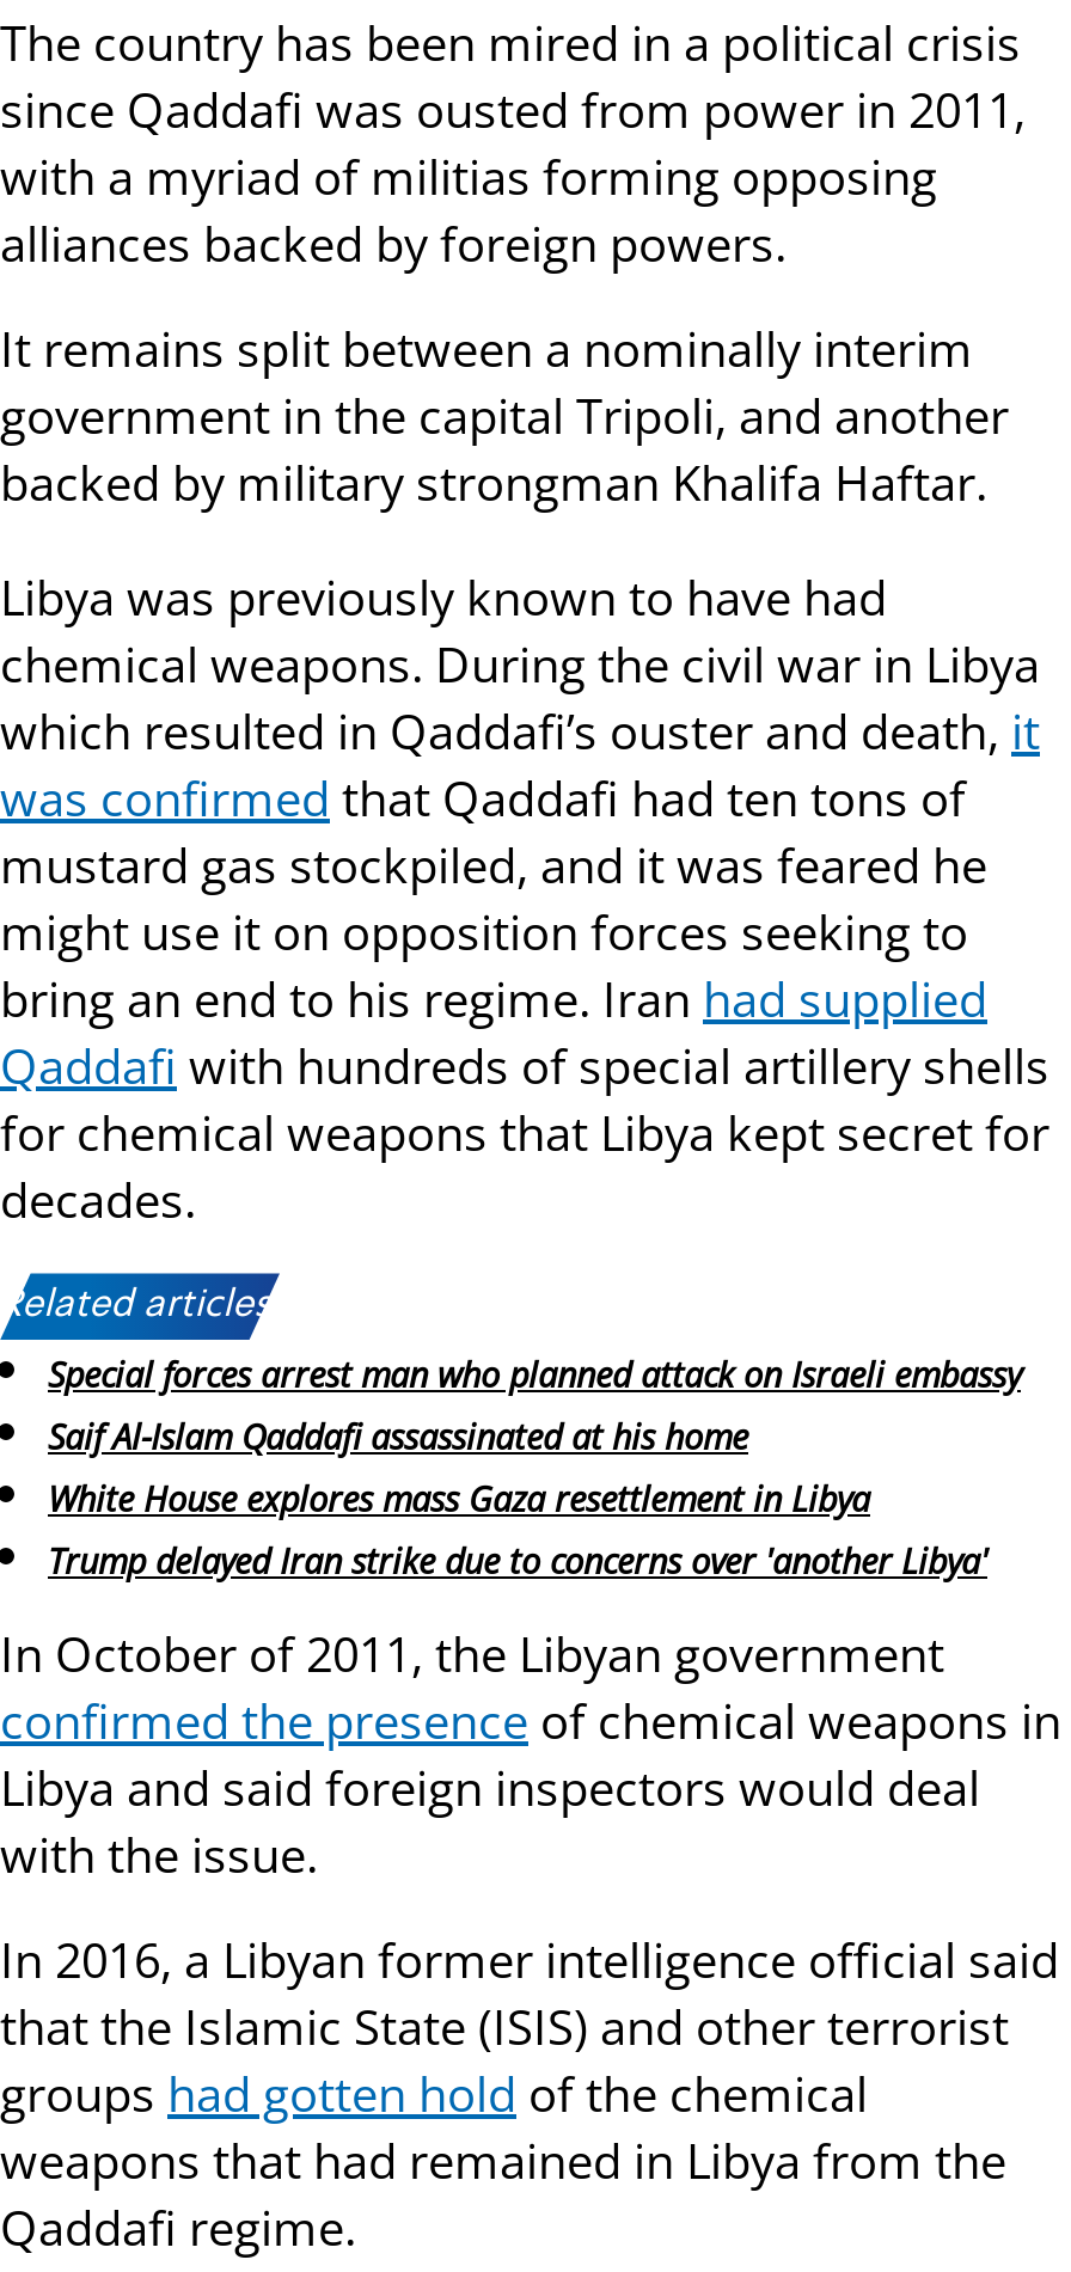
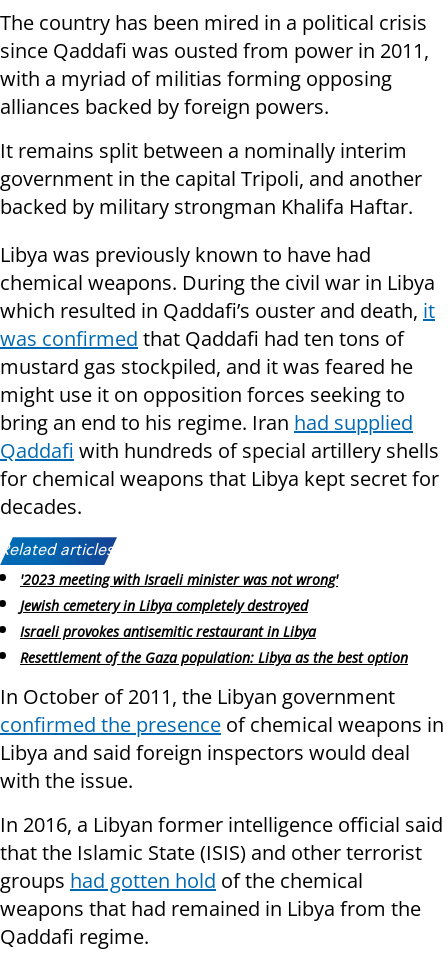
- Special forces arrest man who planned attack on Israeli embassy
- Saif Al-Islam Qaddafi assassinated at his home
- White House explores mass Gaza resettlement in Libya
- Trump delayed Iran strike due to concerns over 'another Libya'
+ '2023 meeting with Israeli minister was not wrong'
+ Jewish cemetery in Libya completely destroyed
+ Israeli provokes antisemitic restaurant in Libya
+ Resettlement of the Gaza population: Libya as the best option
